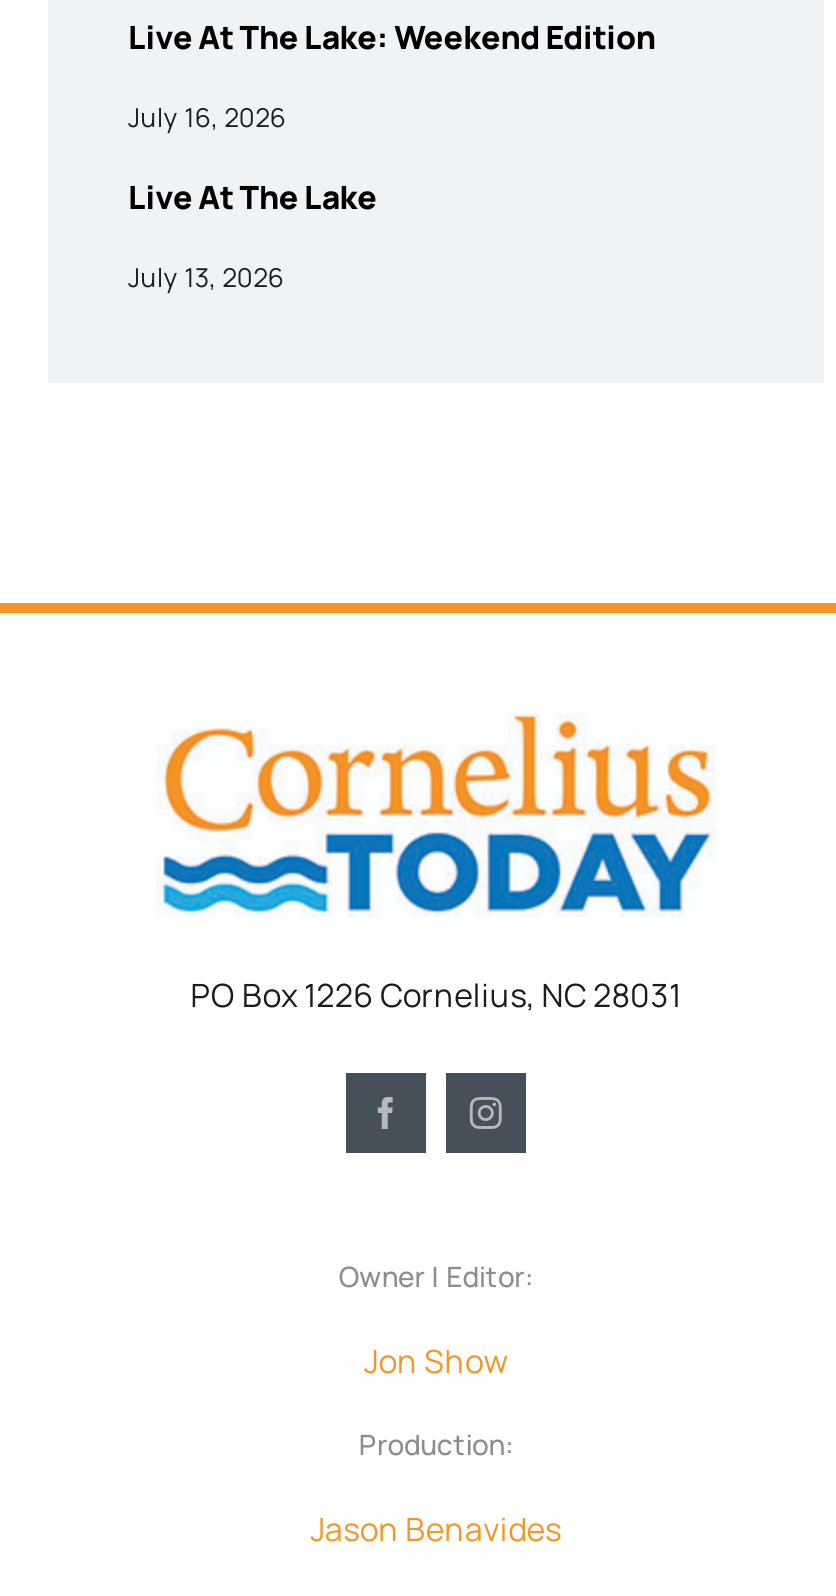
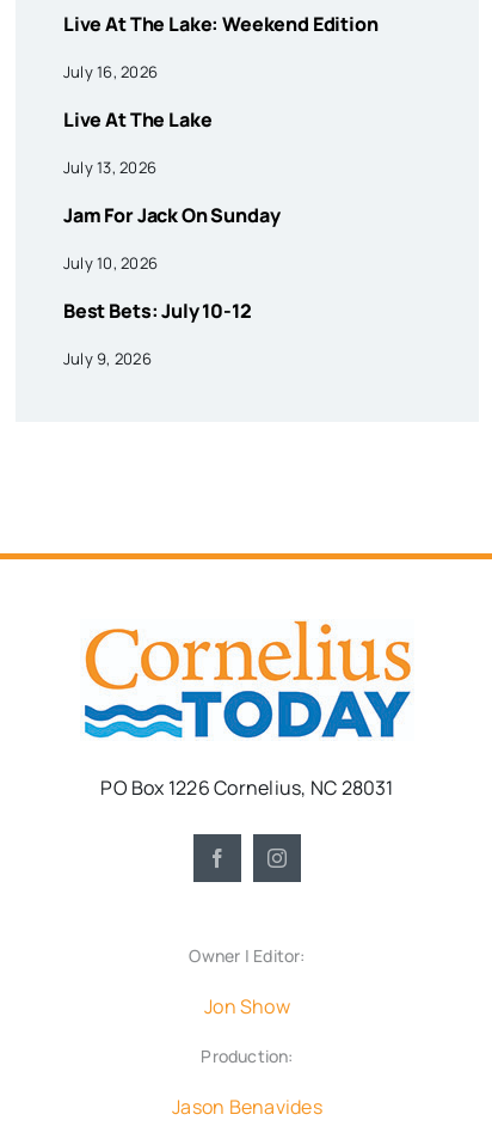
+ Jam For Jack On Sunday
+ July 10, 2026
+ Best Bets: July 10-12
+ July 9, 2026
